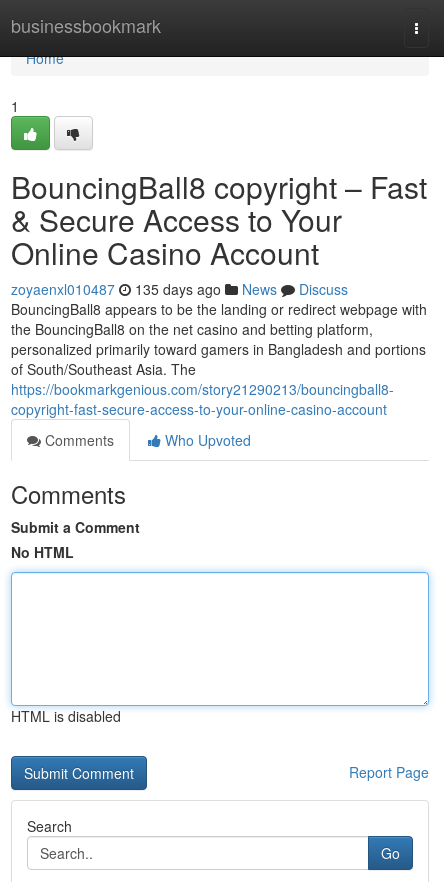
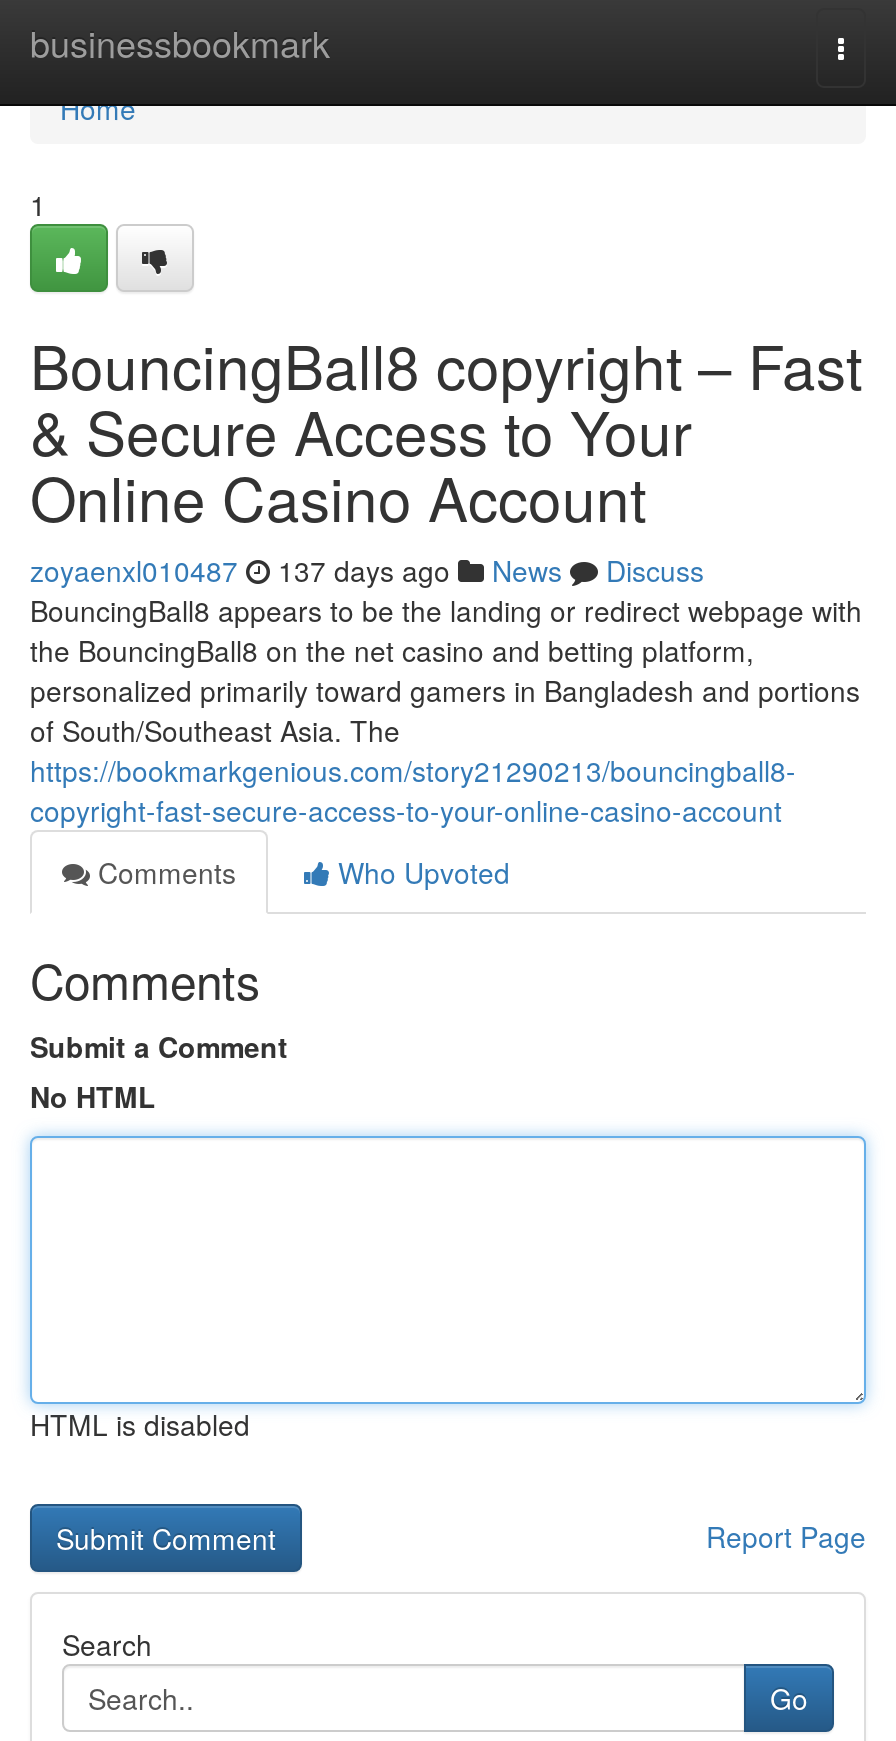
- zoyaenxl010487 135 days ago News Discuss
+ zoyaenxl010487 137 days ago News Discuss
